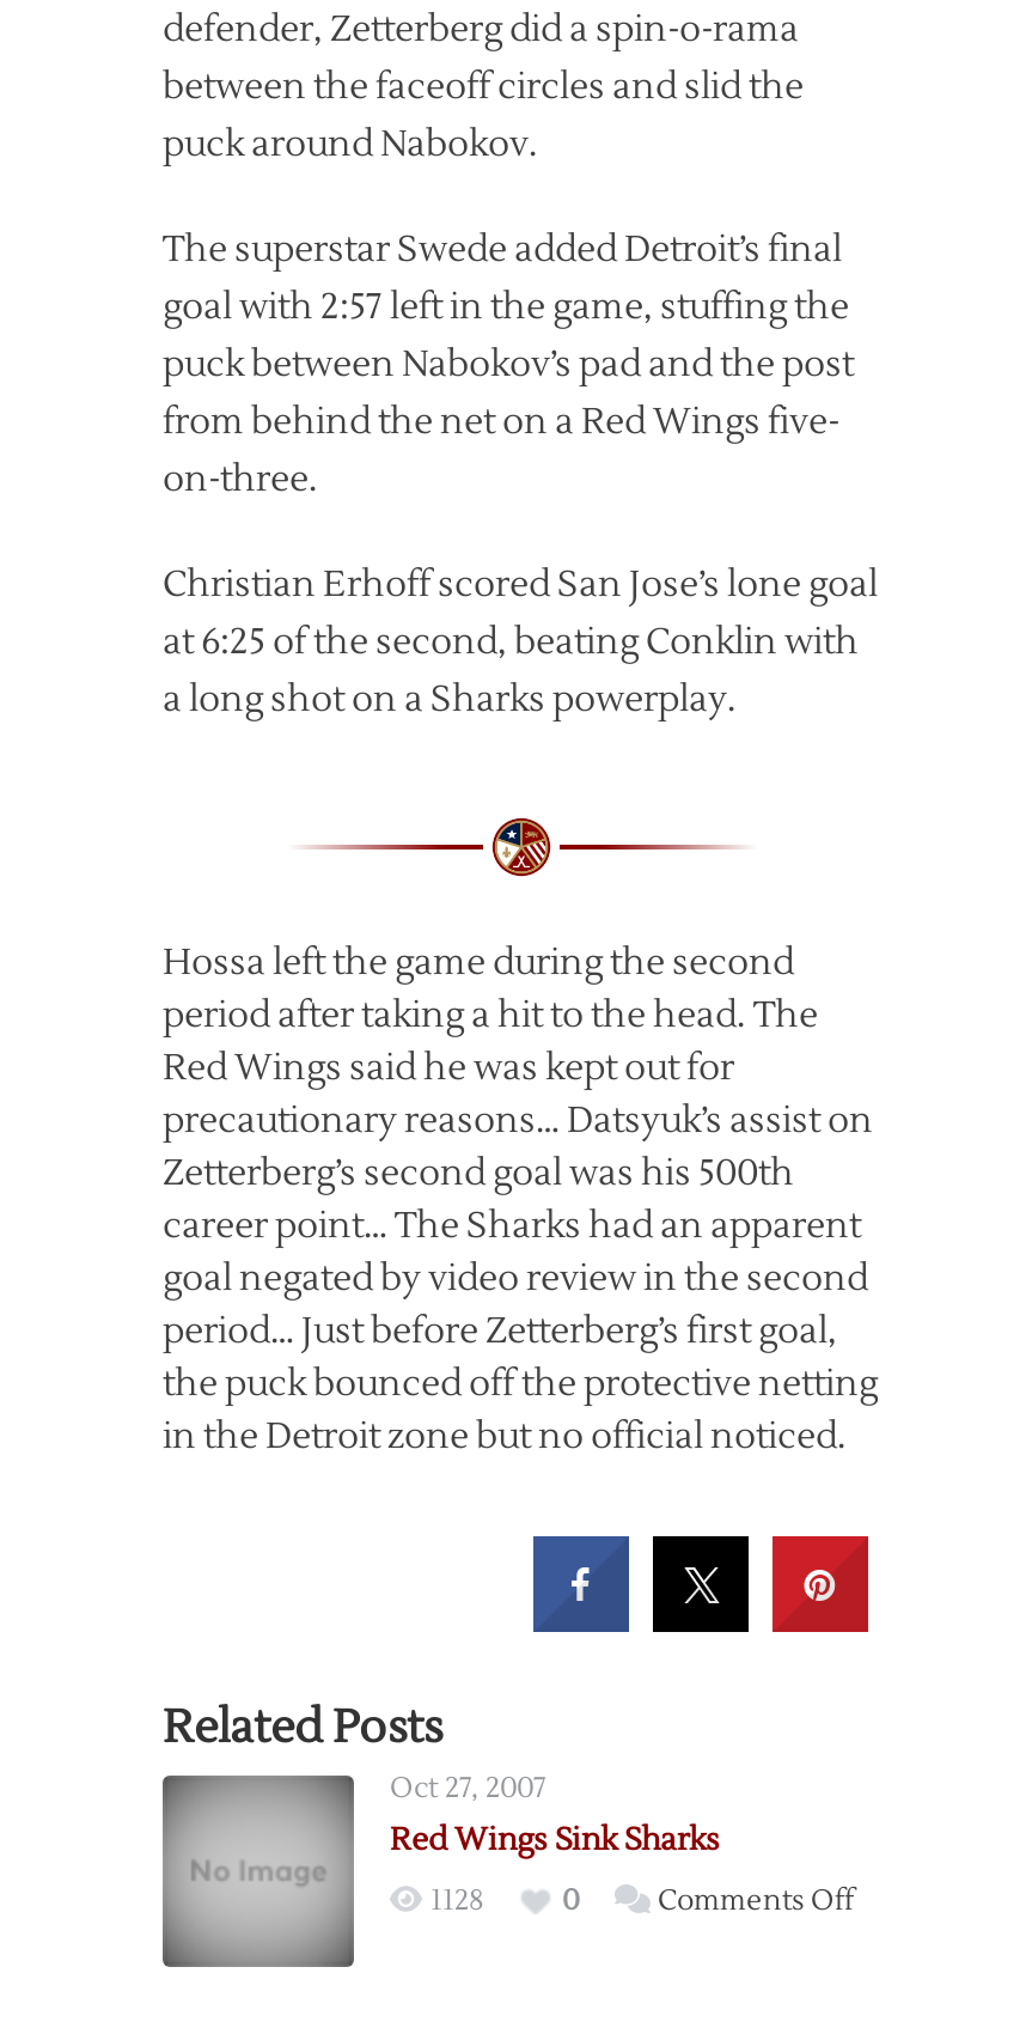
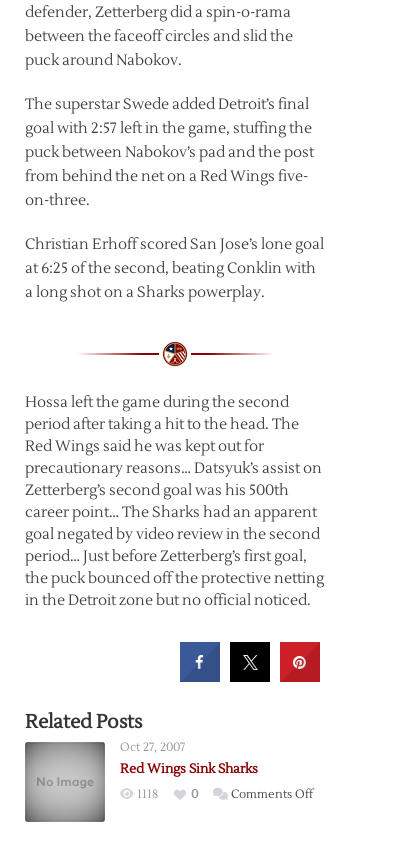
- 1128
+ 1118
